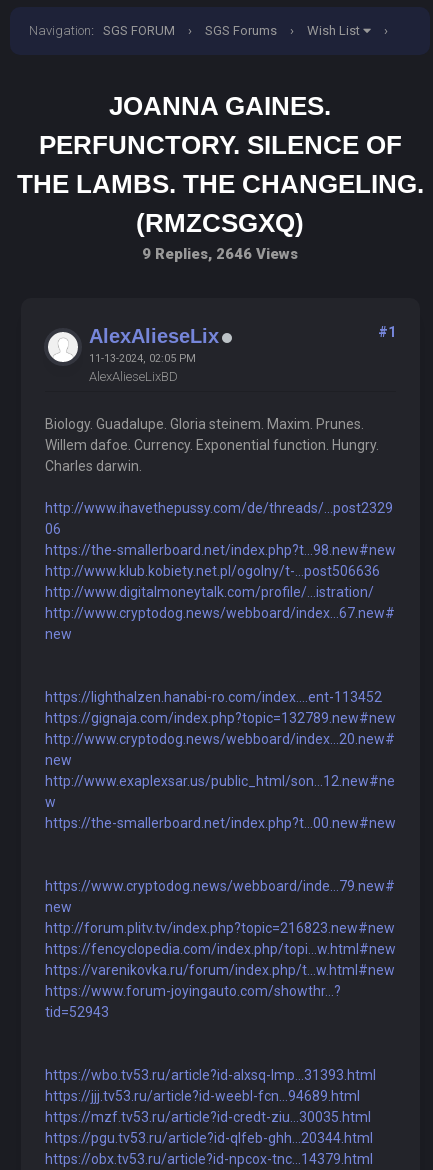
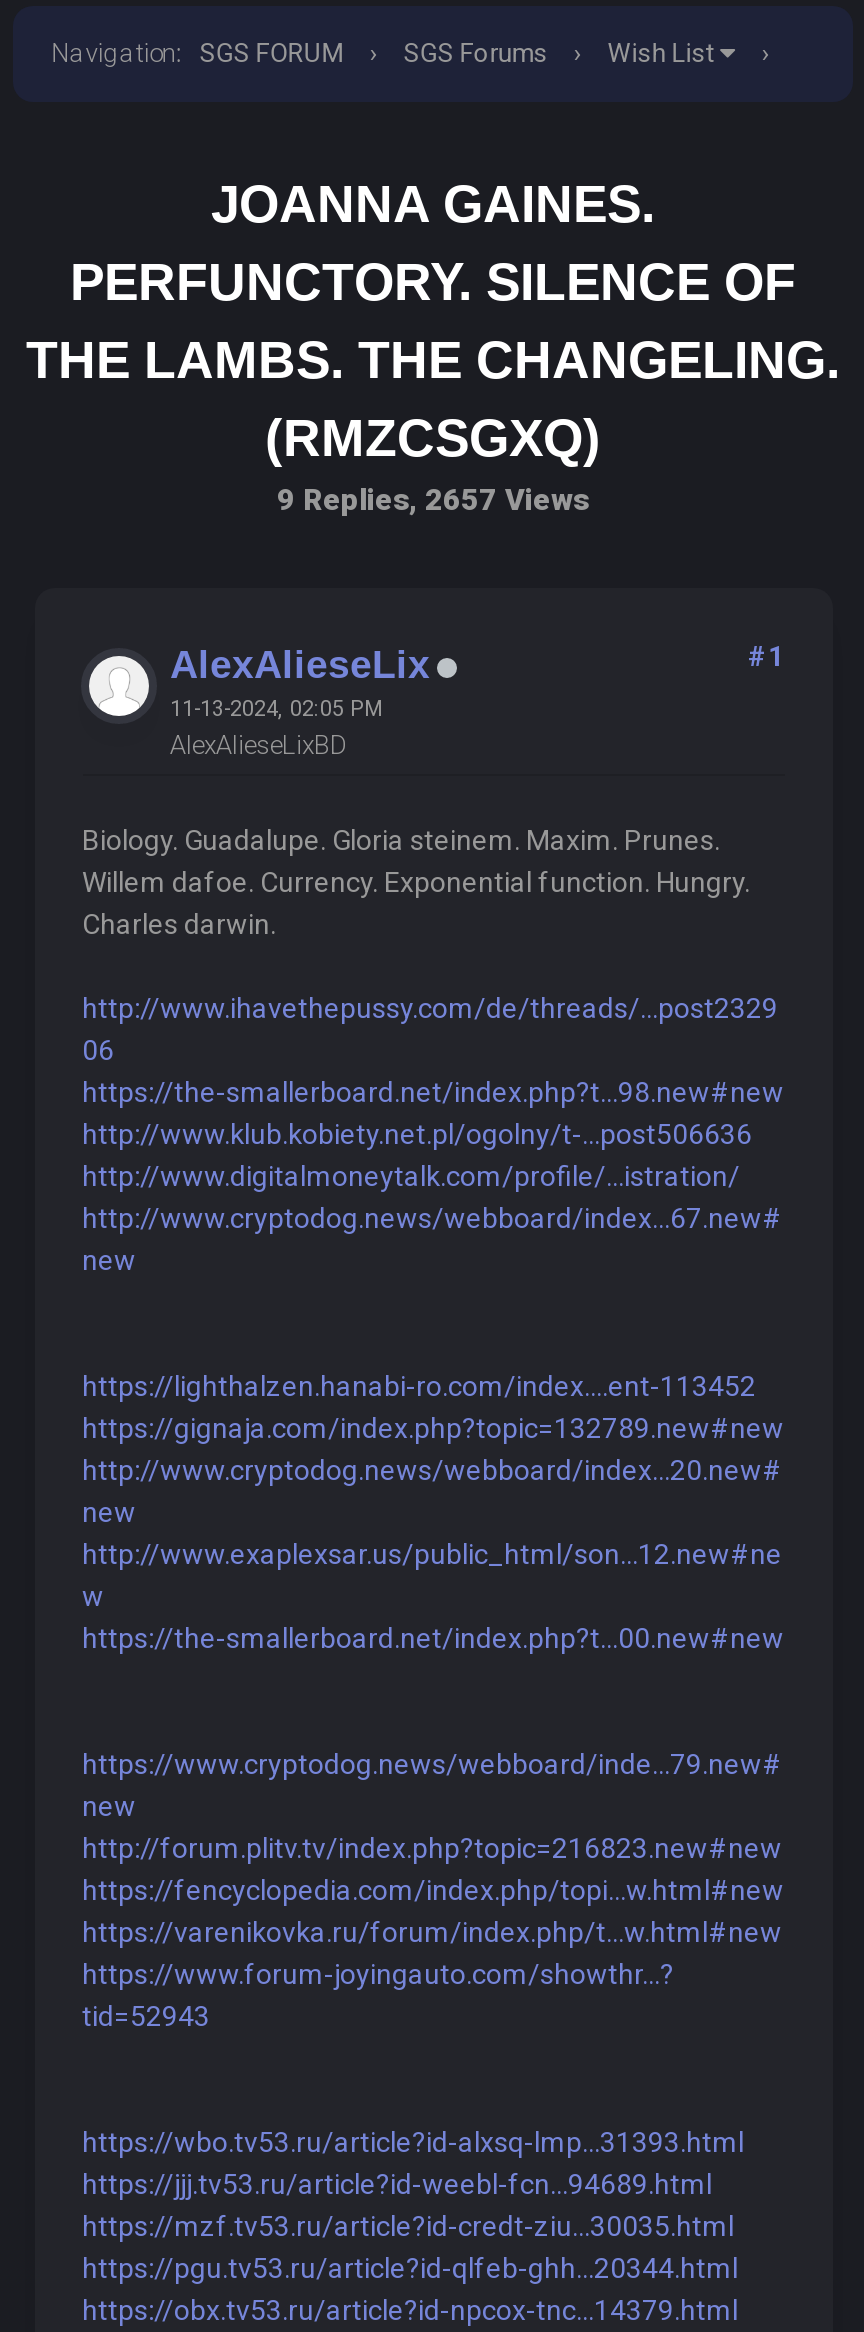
- 9 Replies, 2646 Views
+ 9 Replies, 2657 Views
